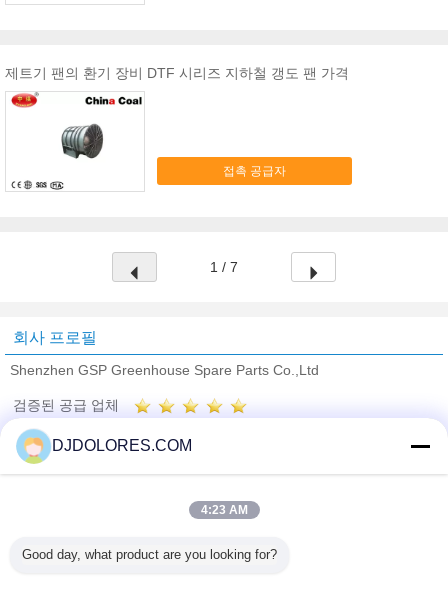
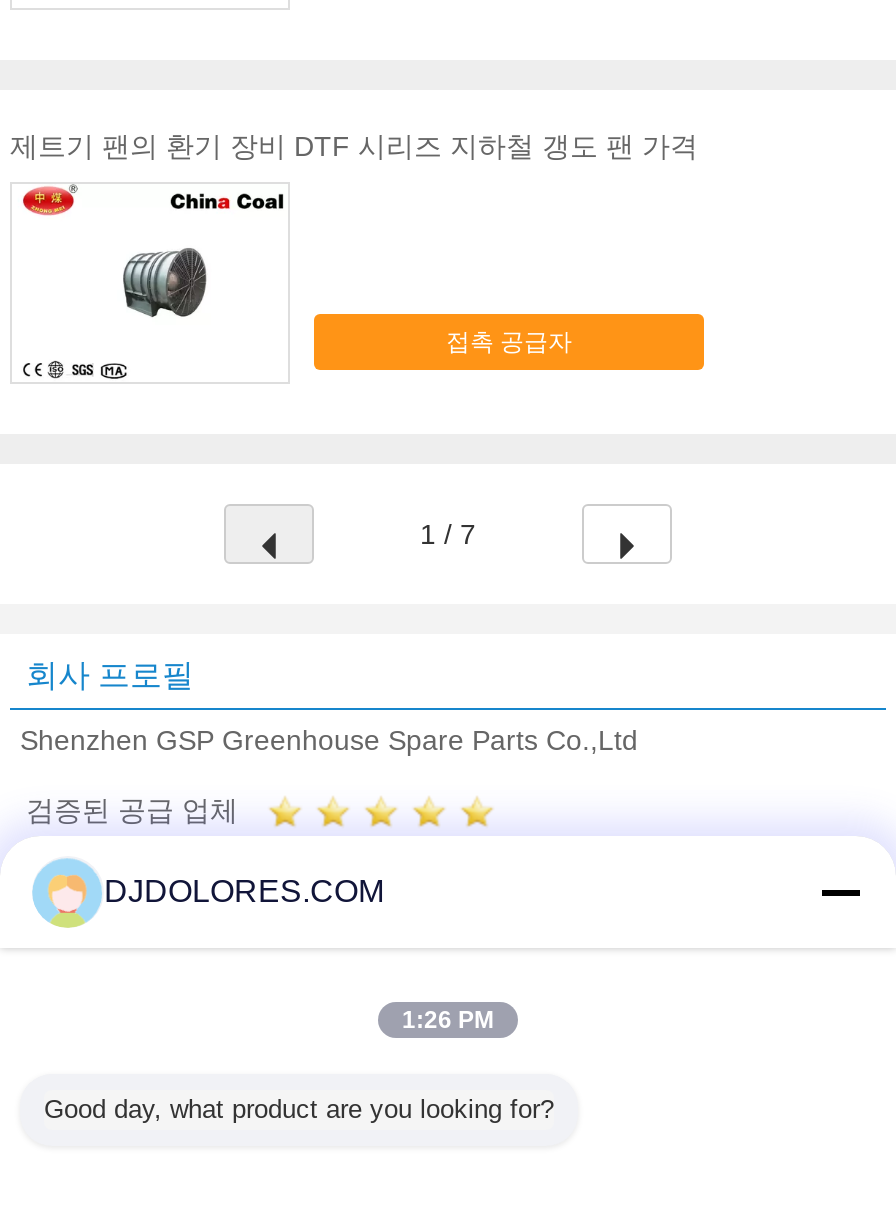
- 4:23 AM
+ 1:26 PM
